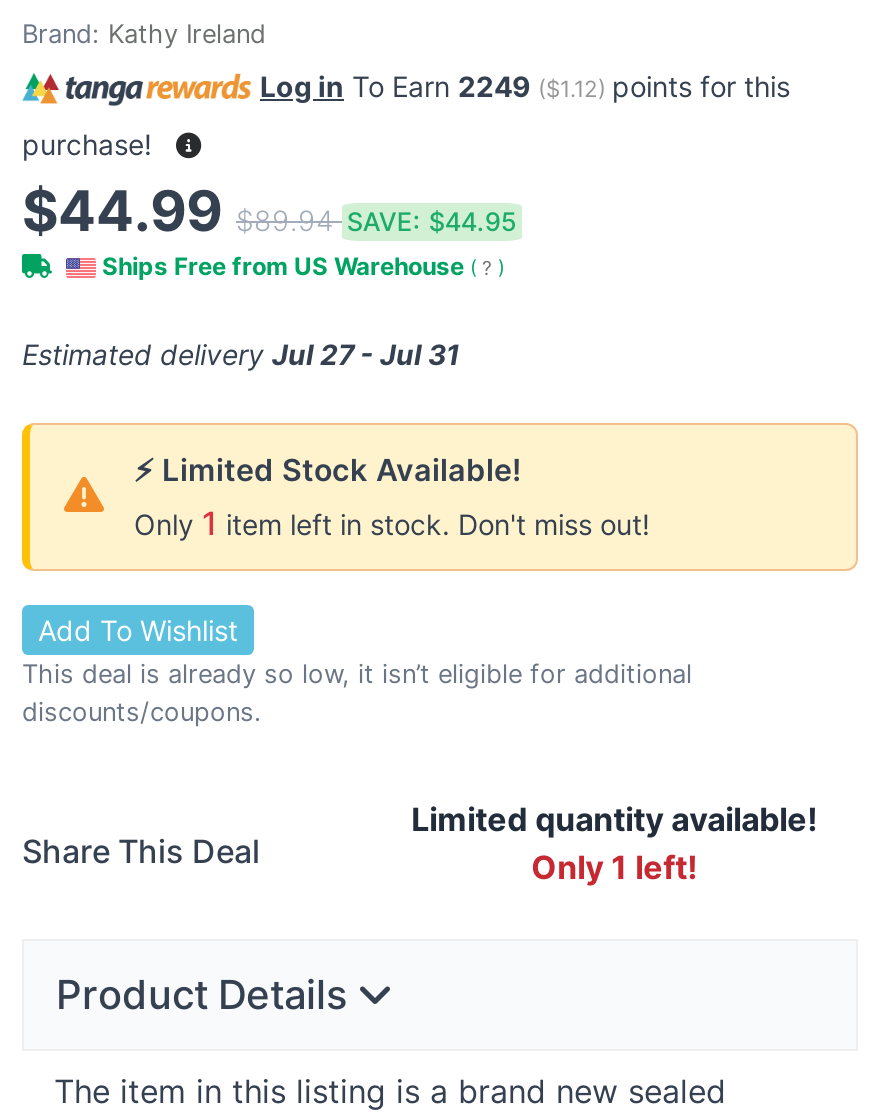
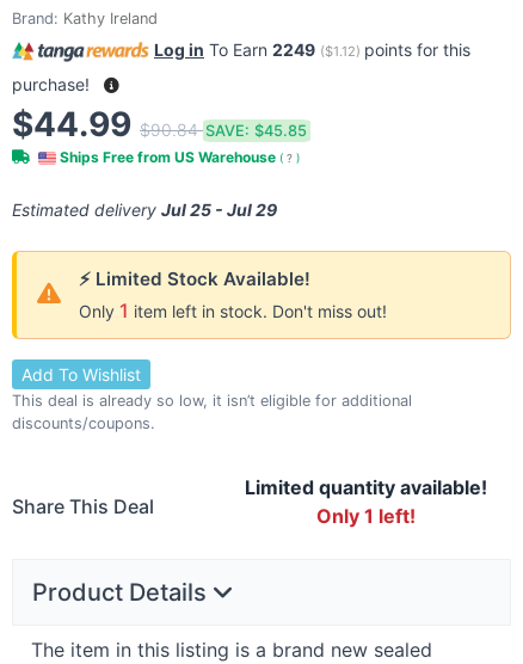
- $44.99 $89.94 SAVE: $44.95
+ $44.99 $90.84 SAVE: $45.85

- Estimated delivery Jul 27 - Jul 31
+ Estimated delivery Jul 25 - Jul 29
